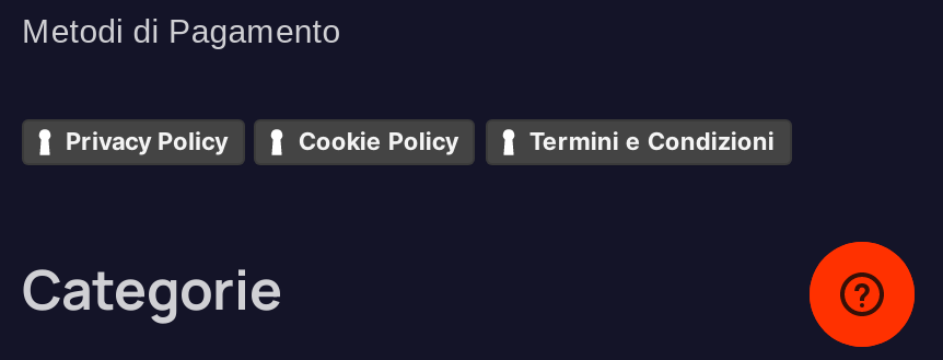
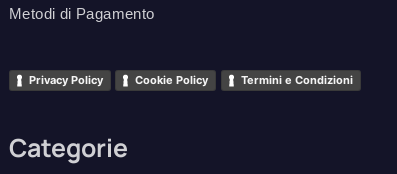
- [image]
